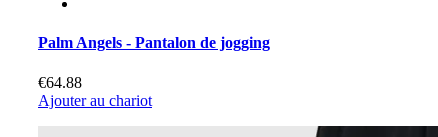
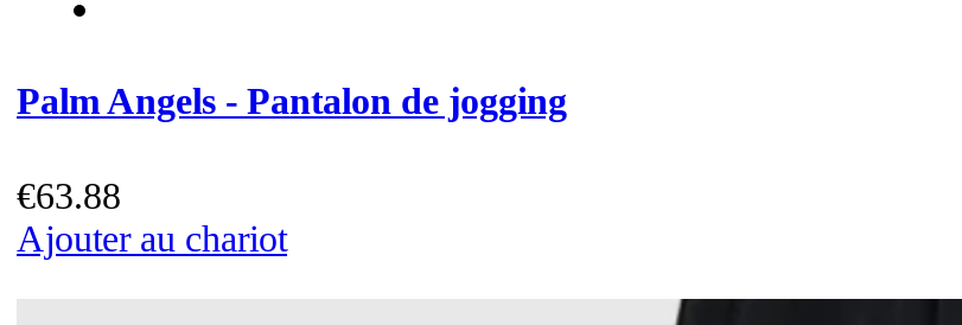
- €64.88
+ €63.88
